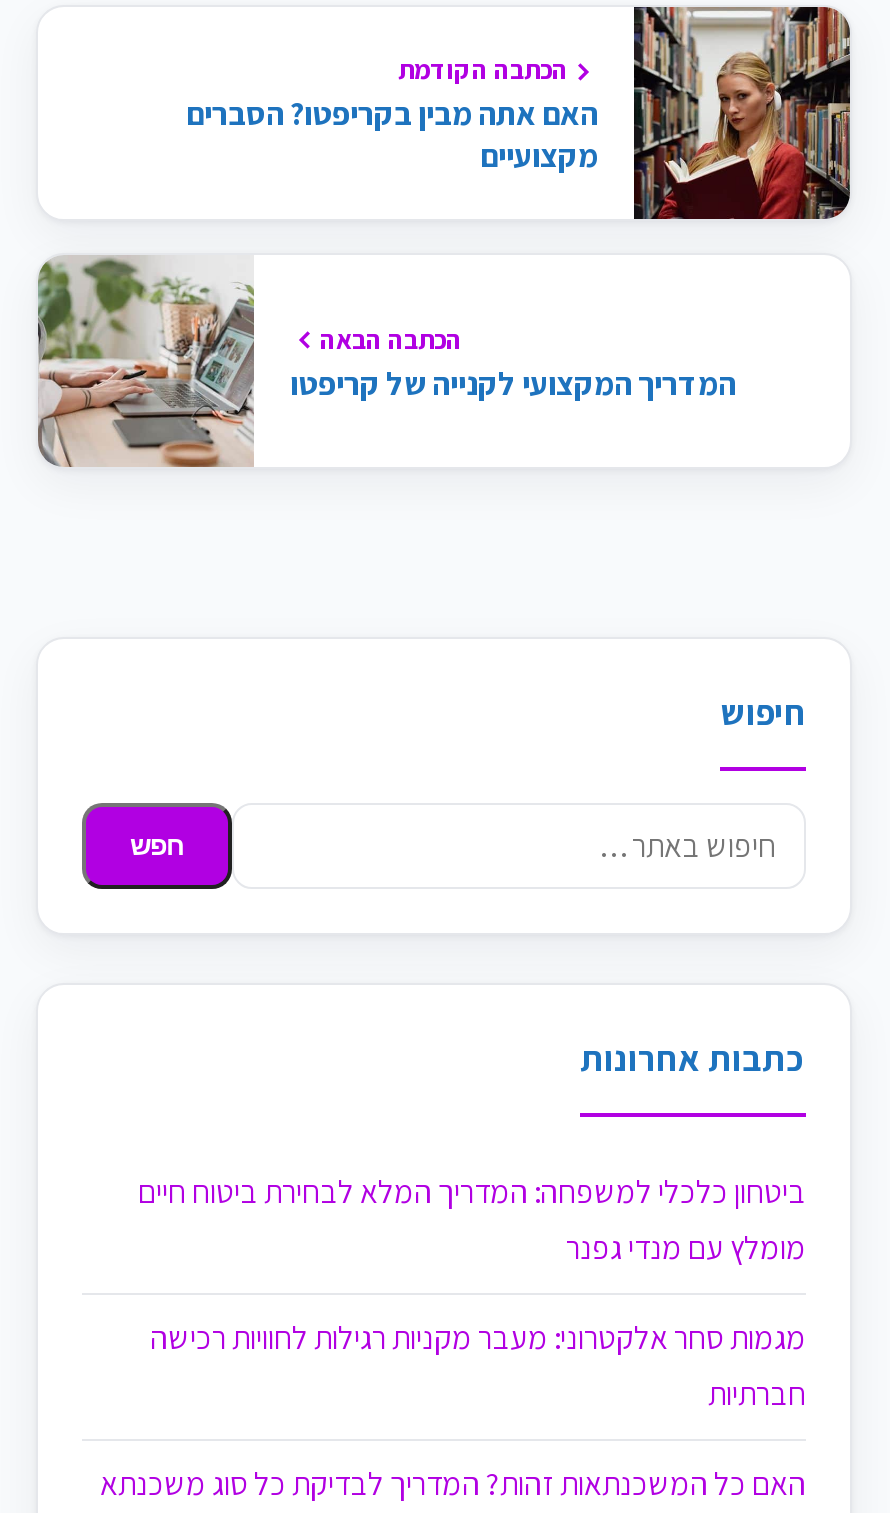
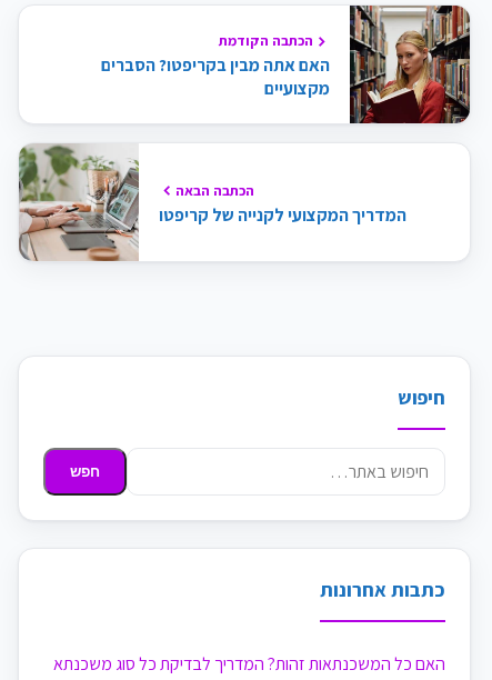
- ביטחון כלכלי למשפחה: המדריך המלא לבחירת ביטוח חיים
- מומלץ עם מנדי גפנר
- מגמות סחר אלקטרוני: מעבר מקניות רגילות לחוויות רכישה
- חברתיות
